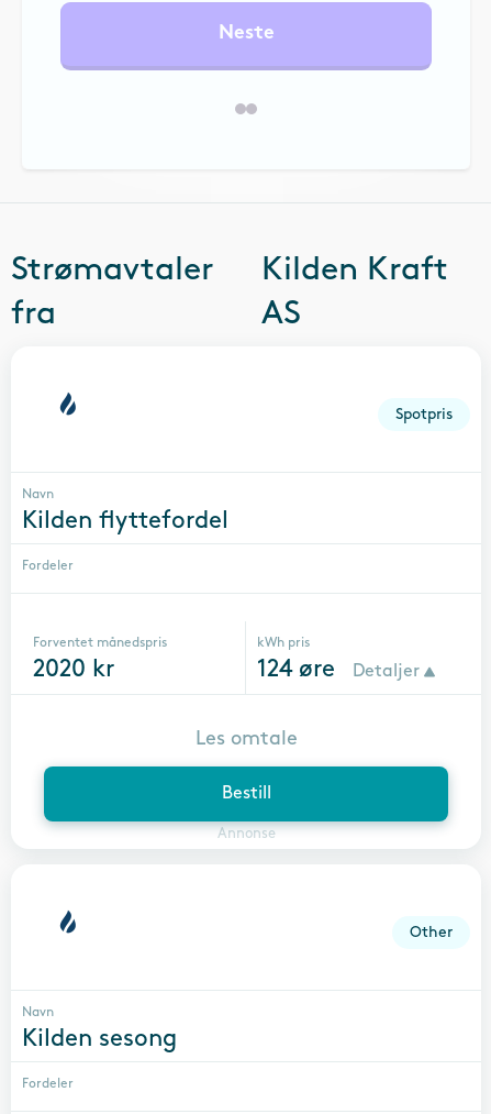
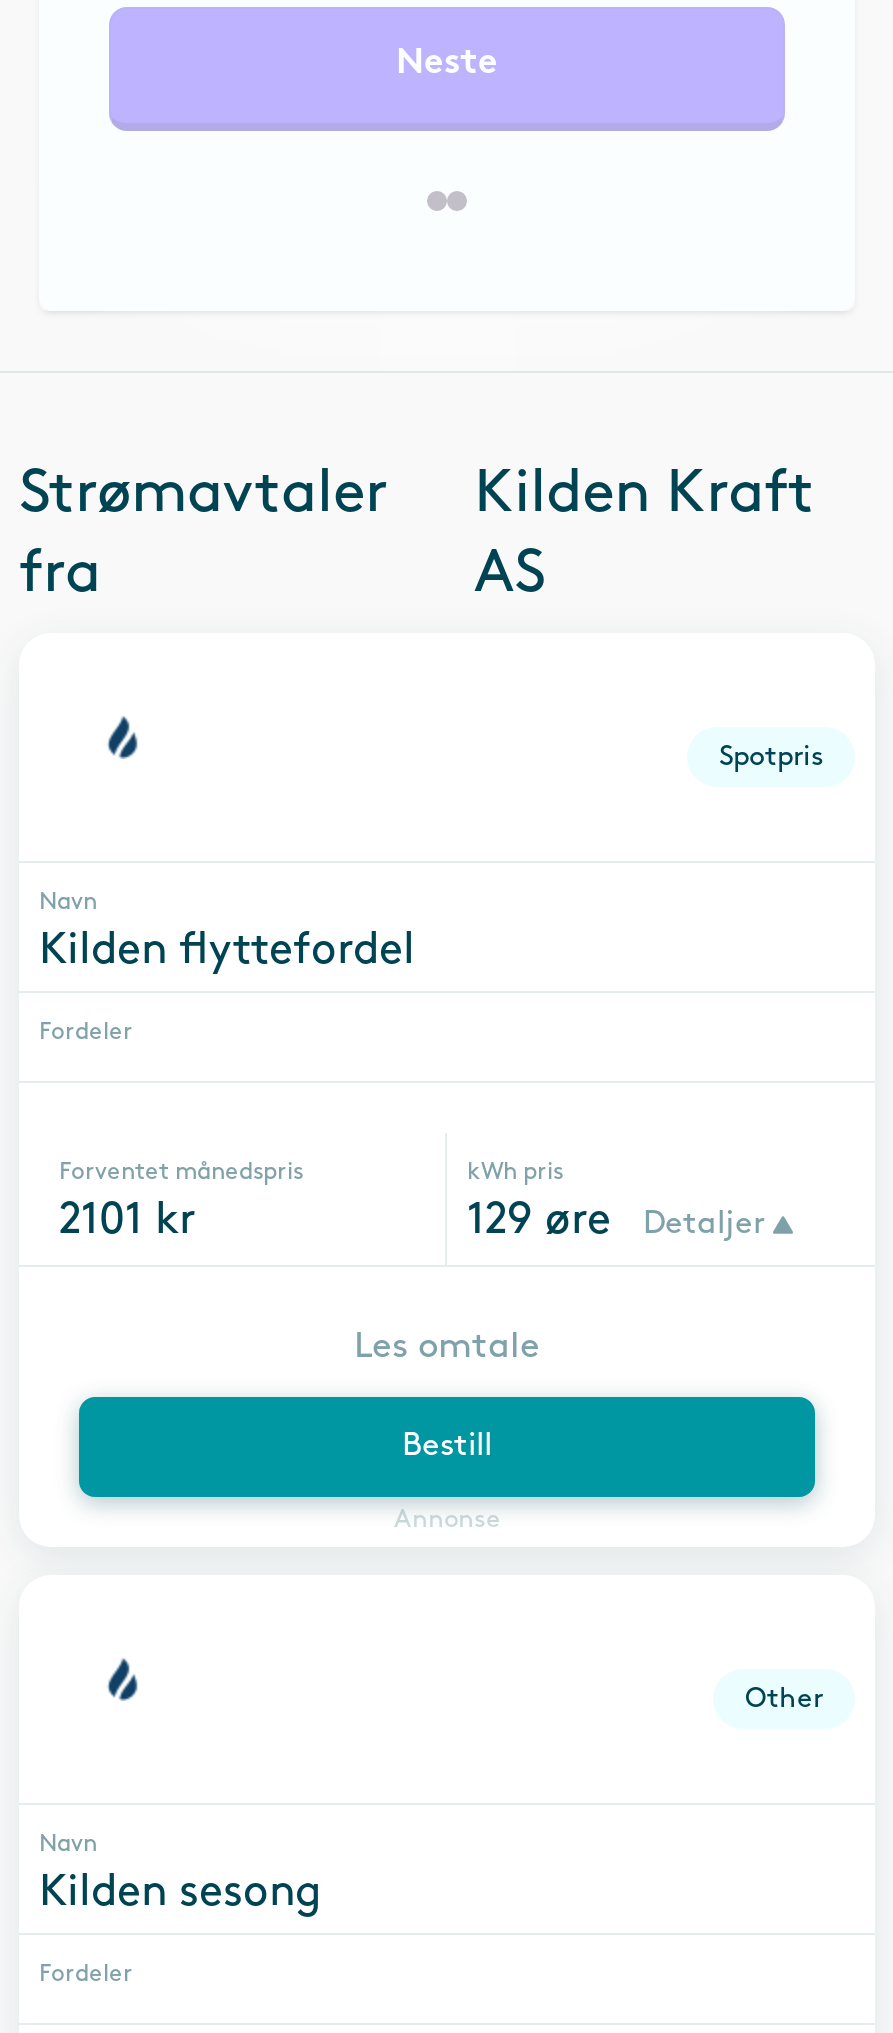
- 2020 kr
+ 2101 kr

- 124 øre Detaljer
+ 129 øre Detaljer
